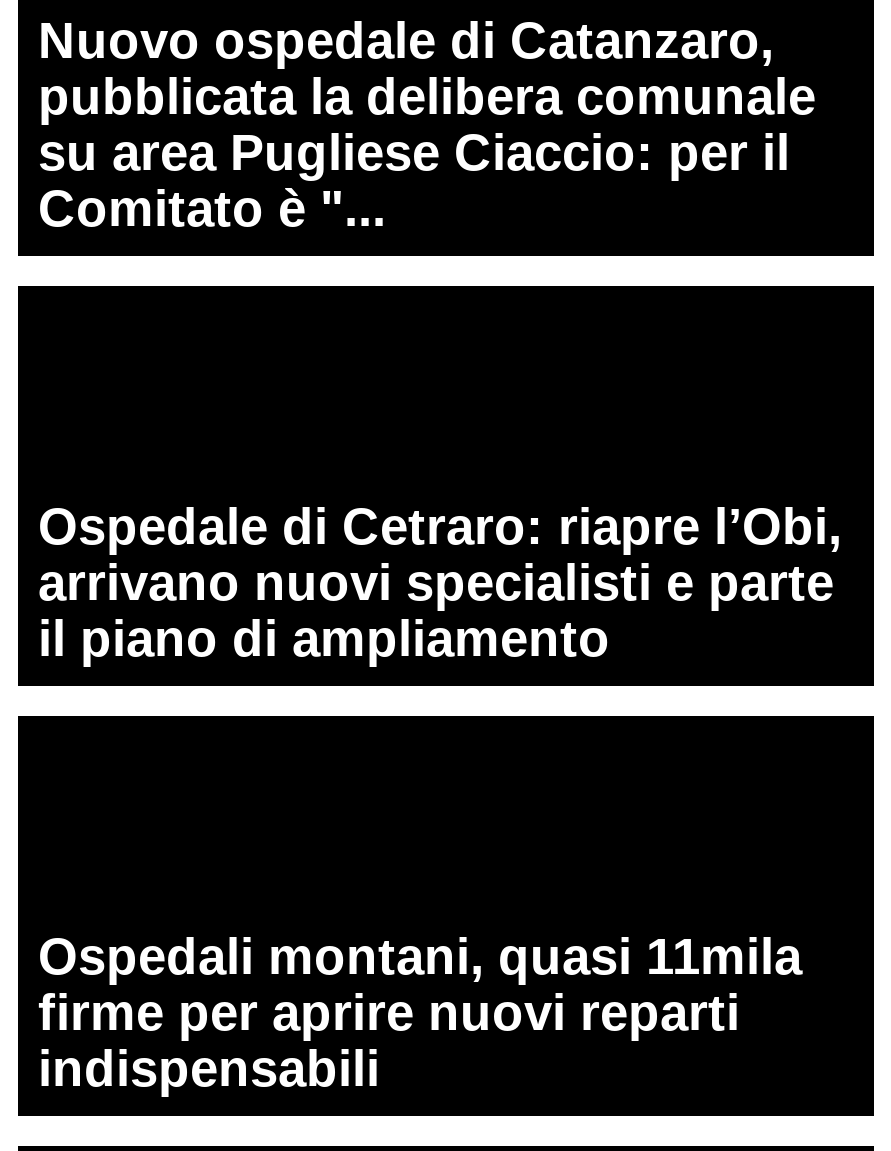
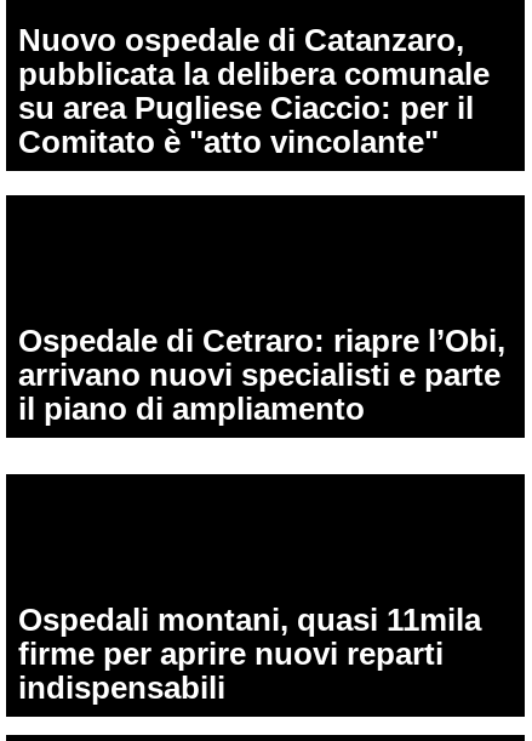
- Comitato è "...
+ Comitato è "atto vincolante"
